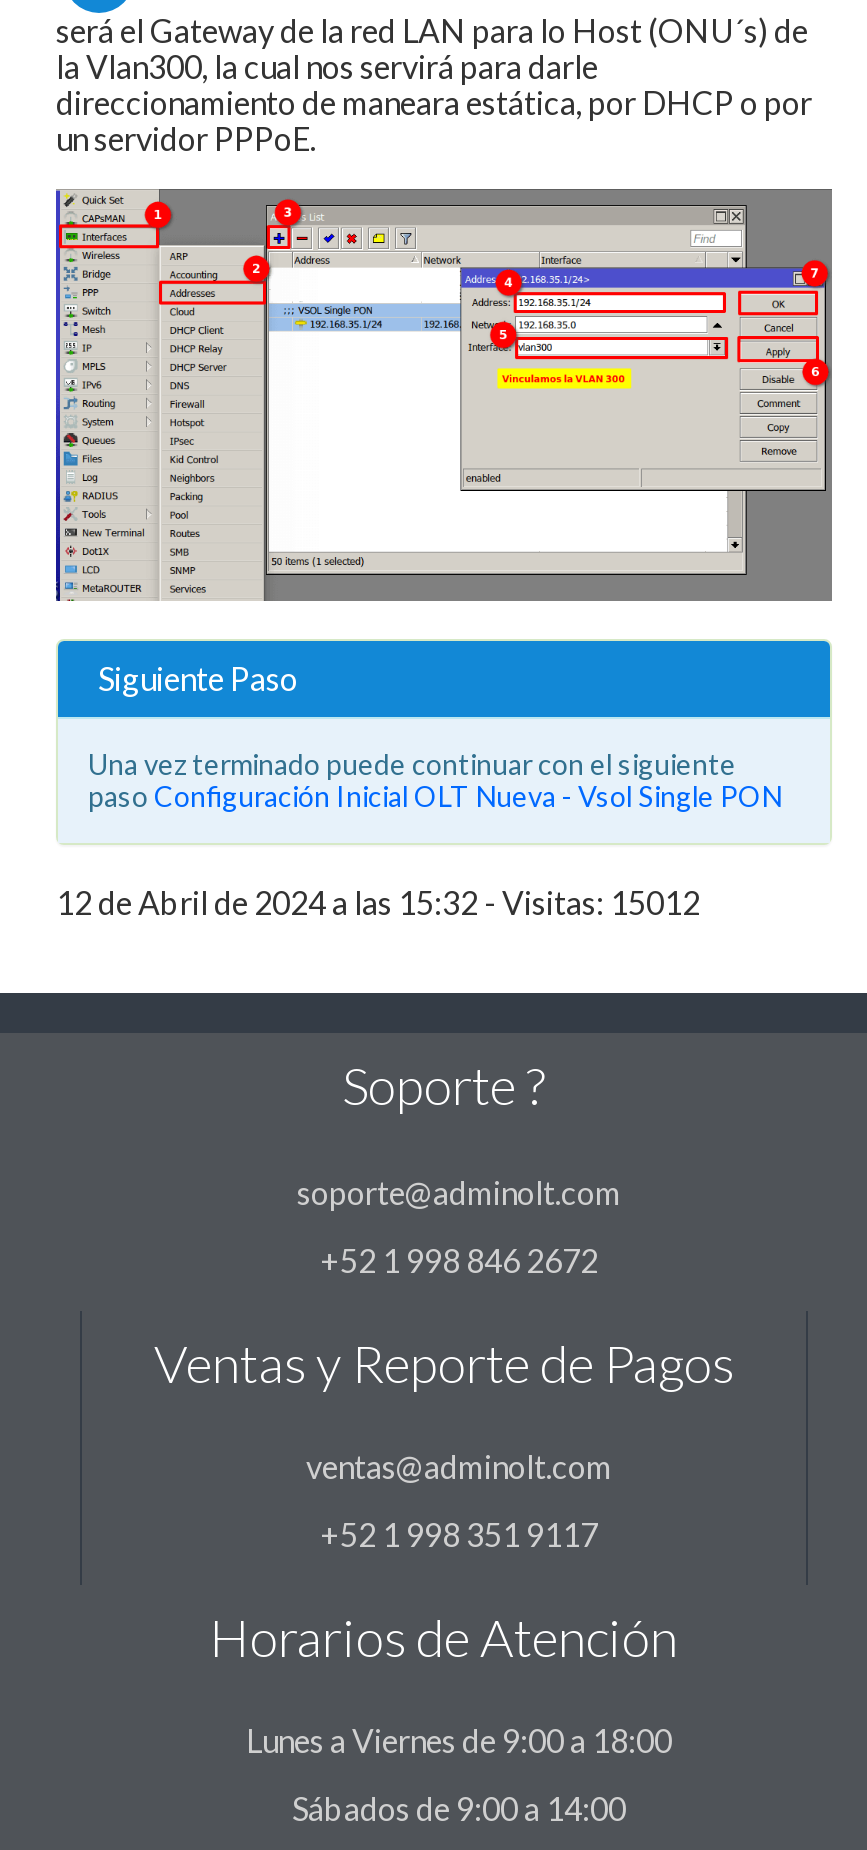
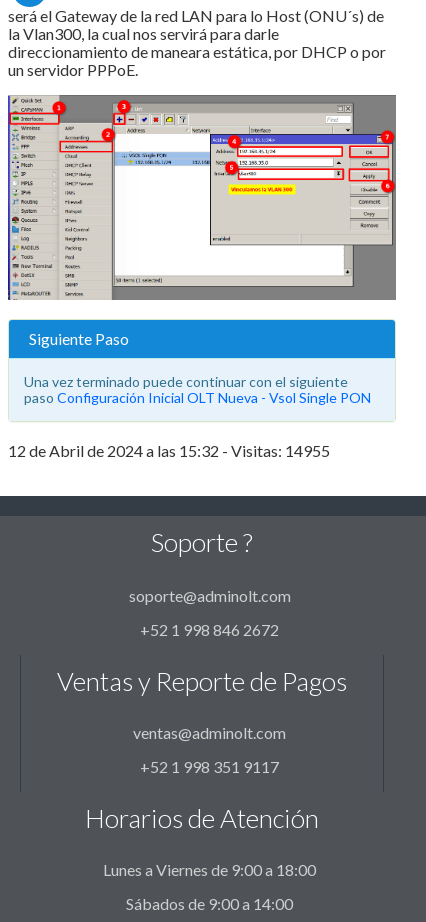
- 12 de Abril de 2024 a las 15:32 - Visitas: 15012
+ 12 de Abril de 2024 a las 15:32 - Visitas: 14955
